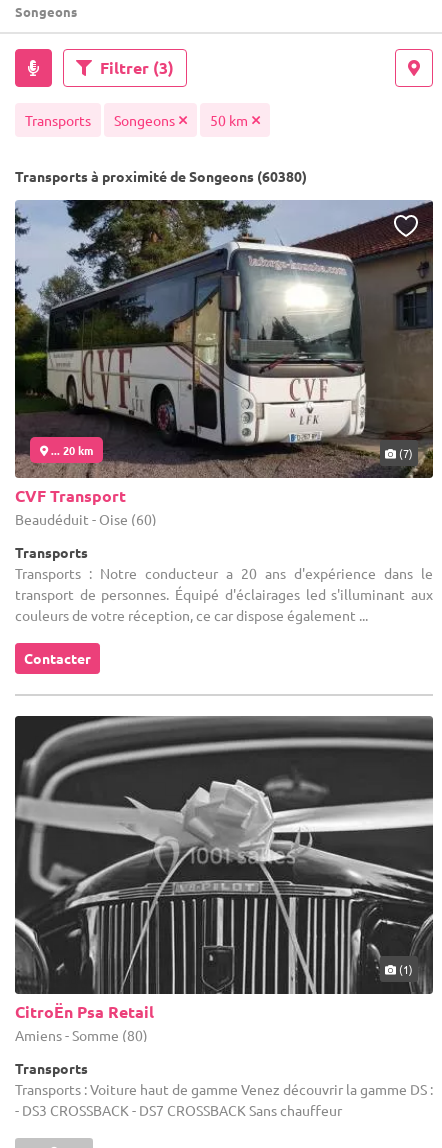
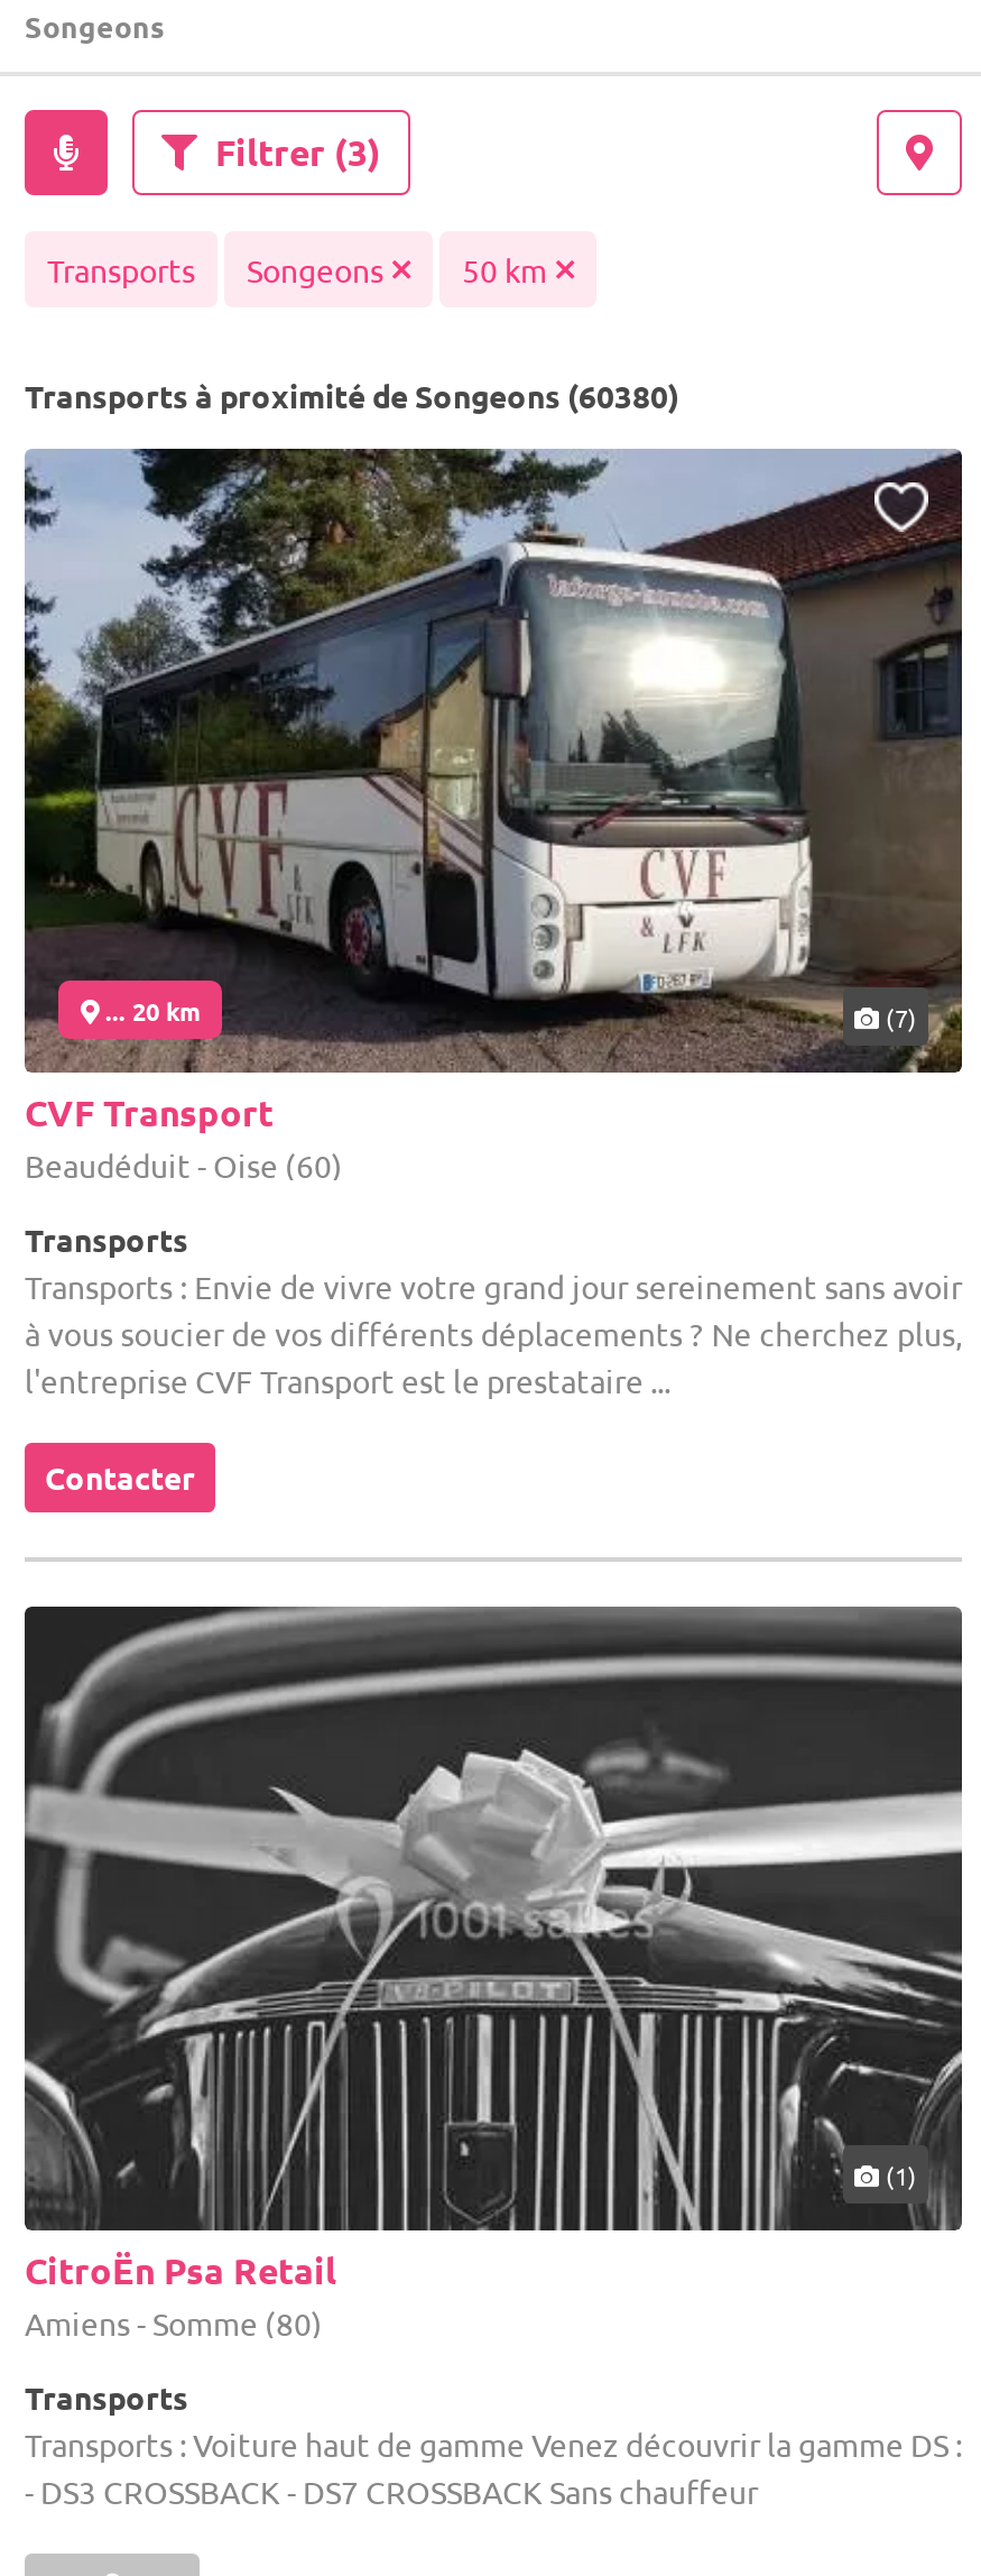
- Transports : Notre conducteur a 20 ans d'expérience dans le
- transport de personnes. Équipé d'éclairages led s'illuminant aux
- couleurs de votre réception, ce car dispose également ...
+ Transports : Envie de vivre votre grand jour sereinement sans avoir
+ à vous soucier de vos différents déplacements ? Ne cherchez plus,
+ l'entreprise CVF Transport est le prestataire ...
